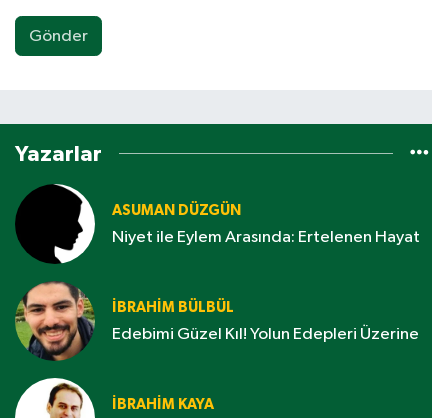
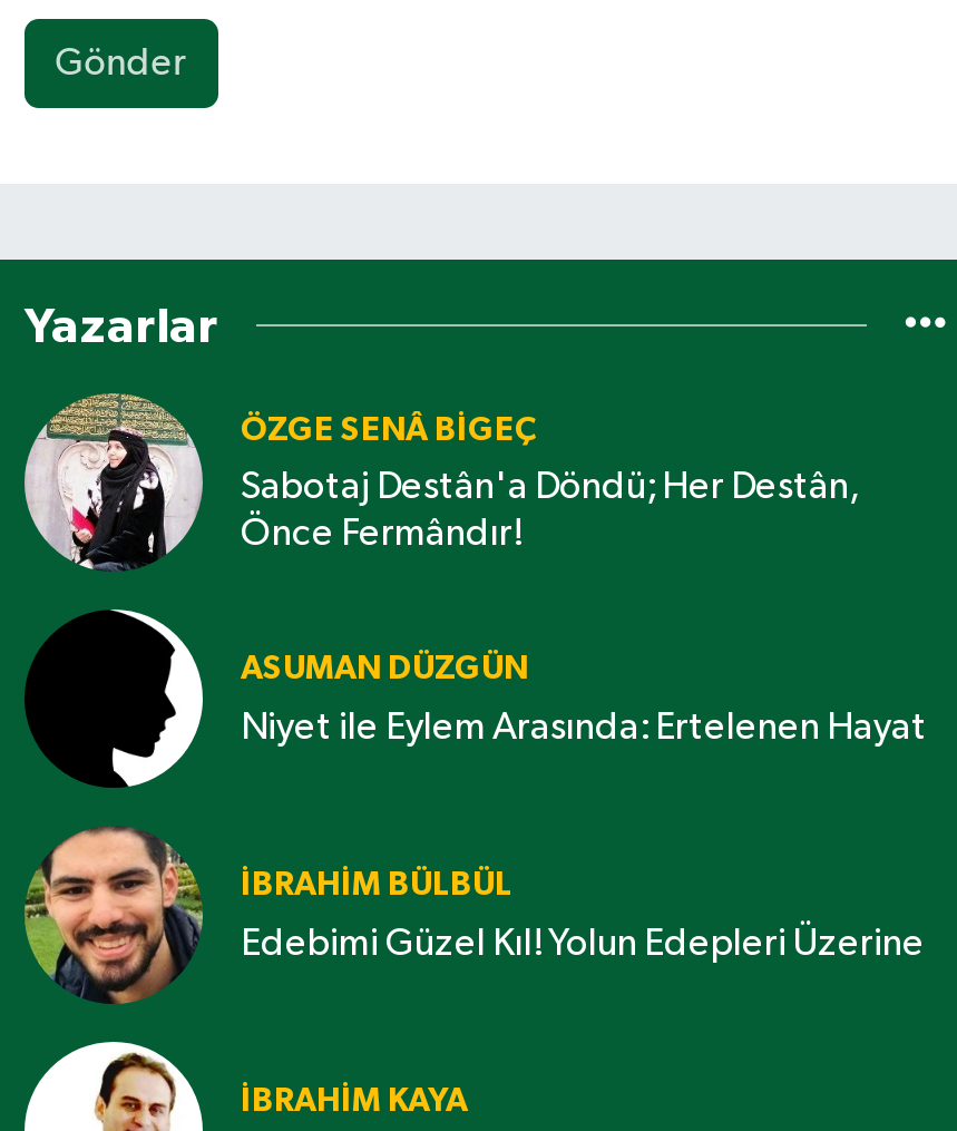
+ [image]
+ ÖZGE SENÂ BIGEÇ
+ Sabotaj Destân'a Döndü; Her Destân,
+ Önce Fermândır!
